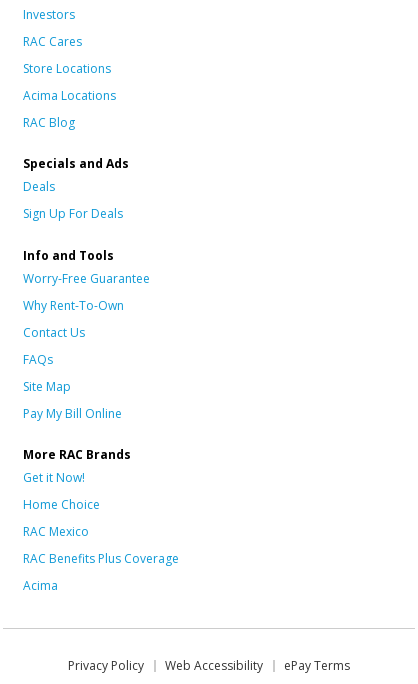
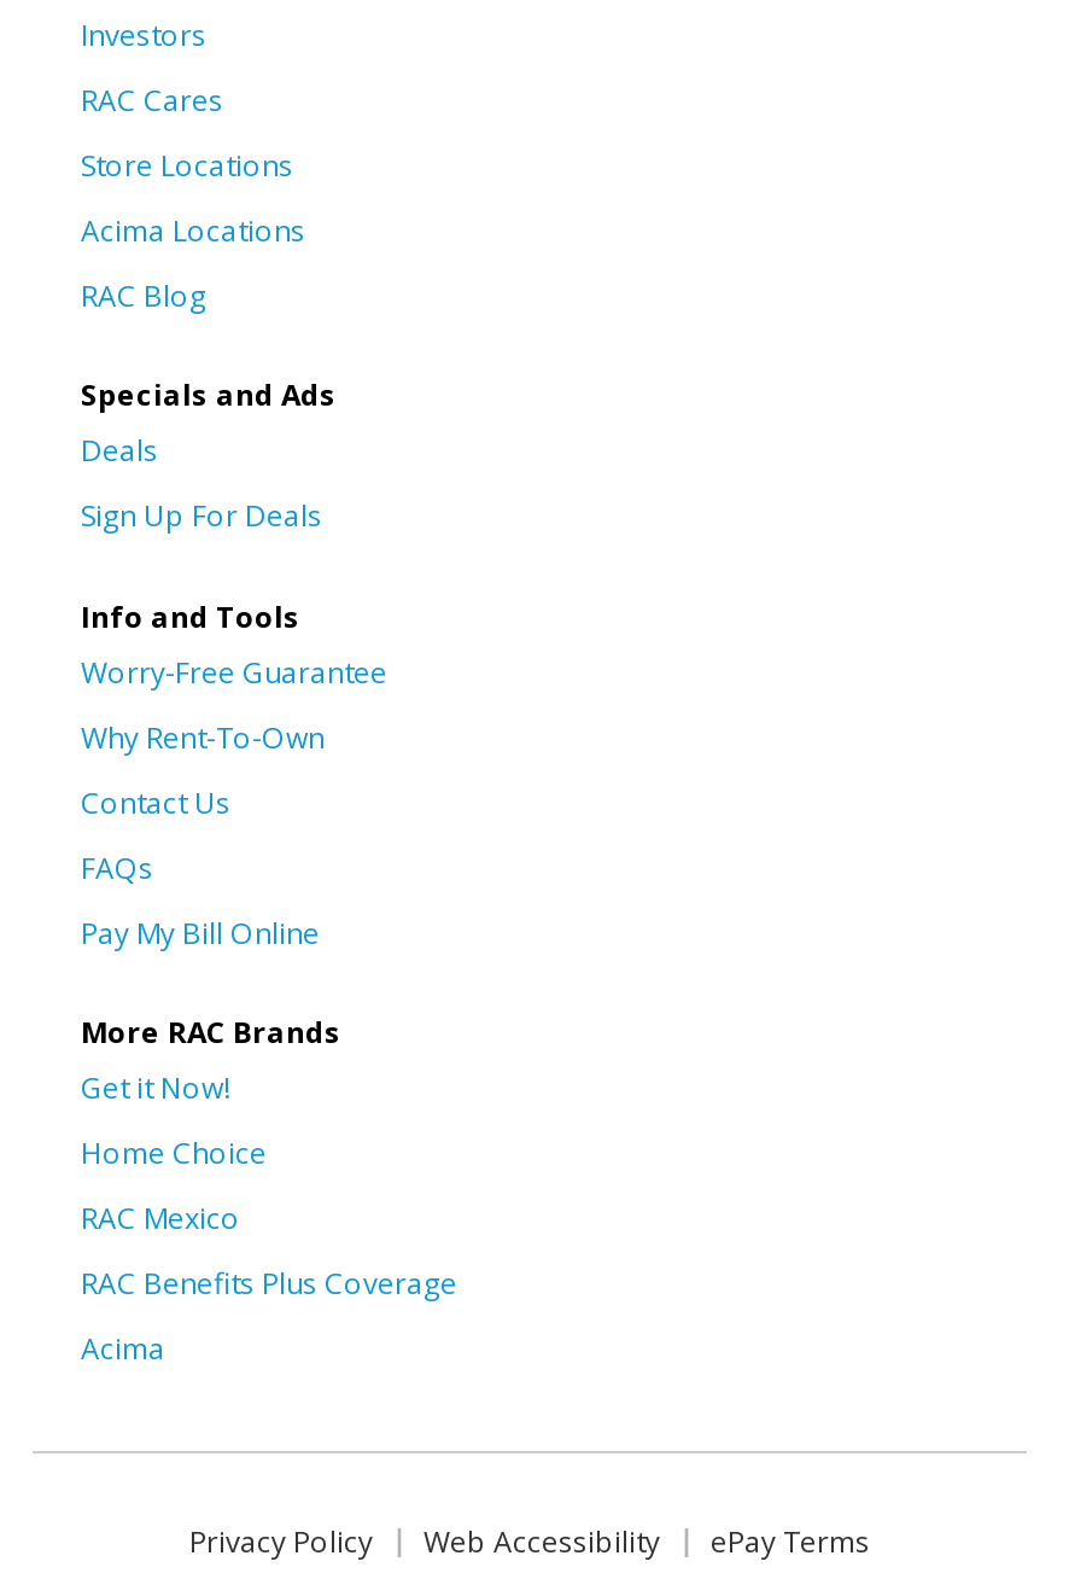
- Site Map
